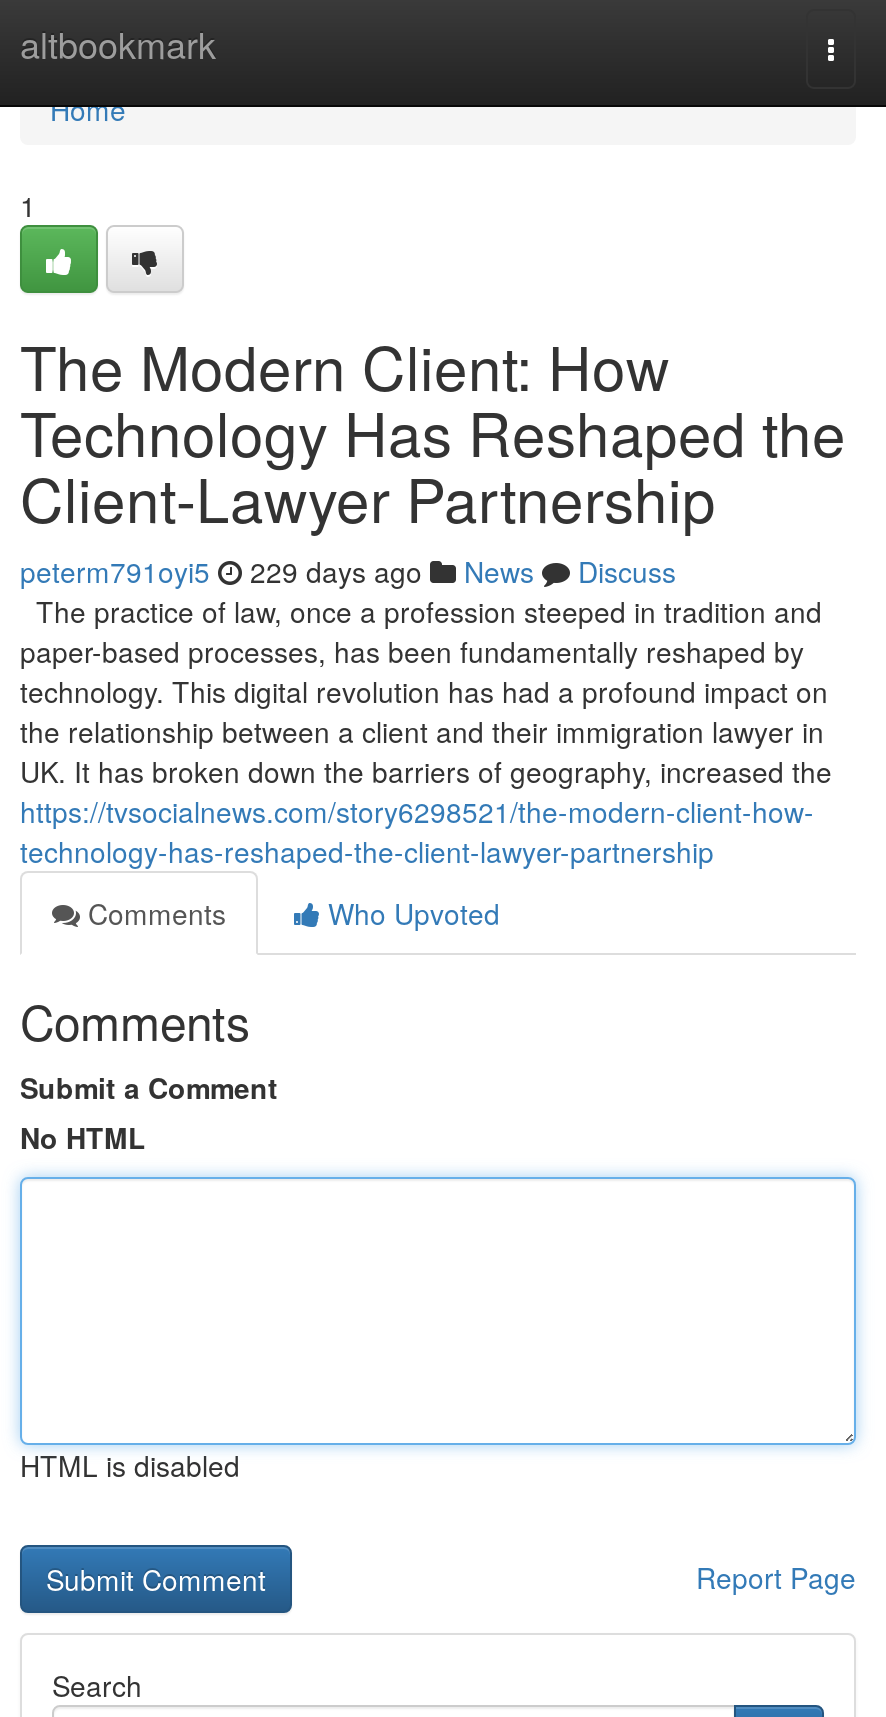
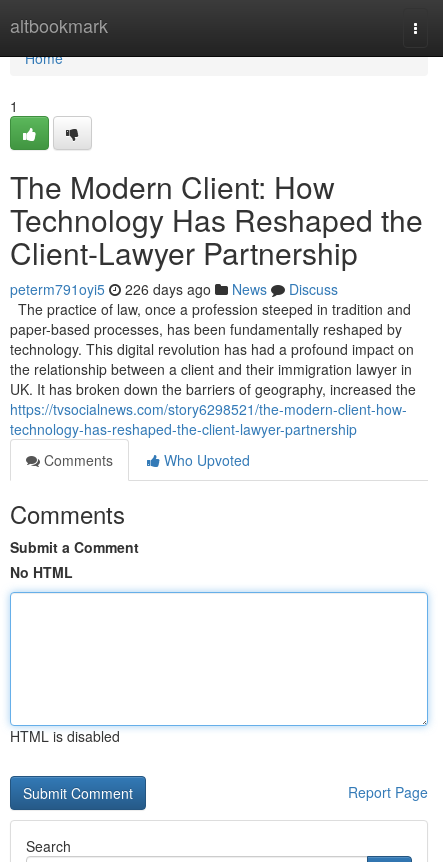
- peterm791oyi5 229 days ago News Discuss
+ peterm791oyi5 226 days ago News Discuss
